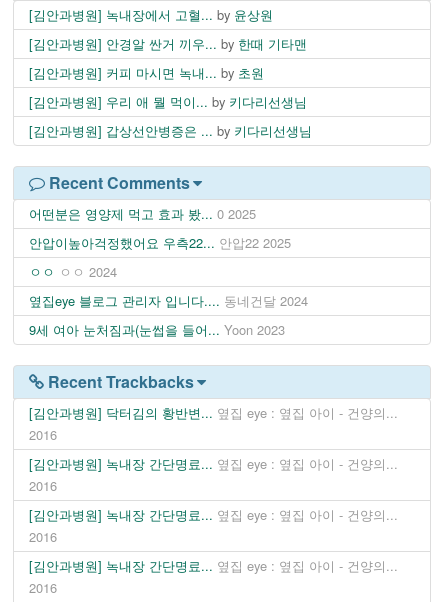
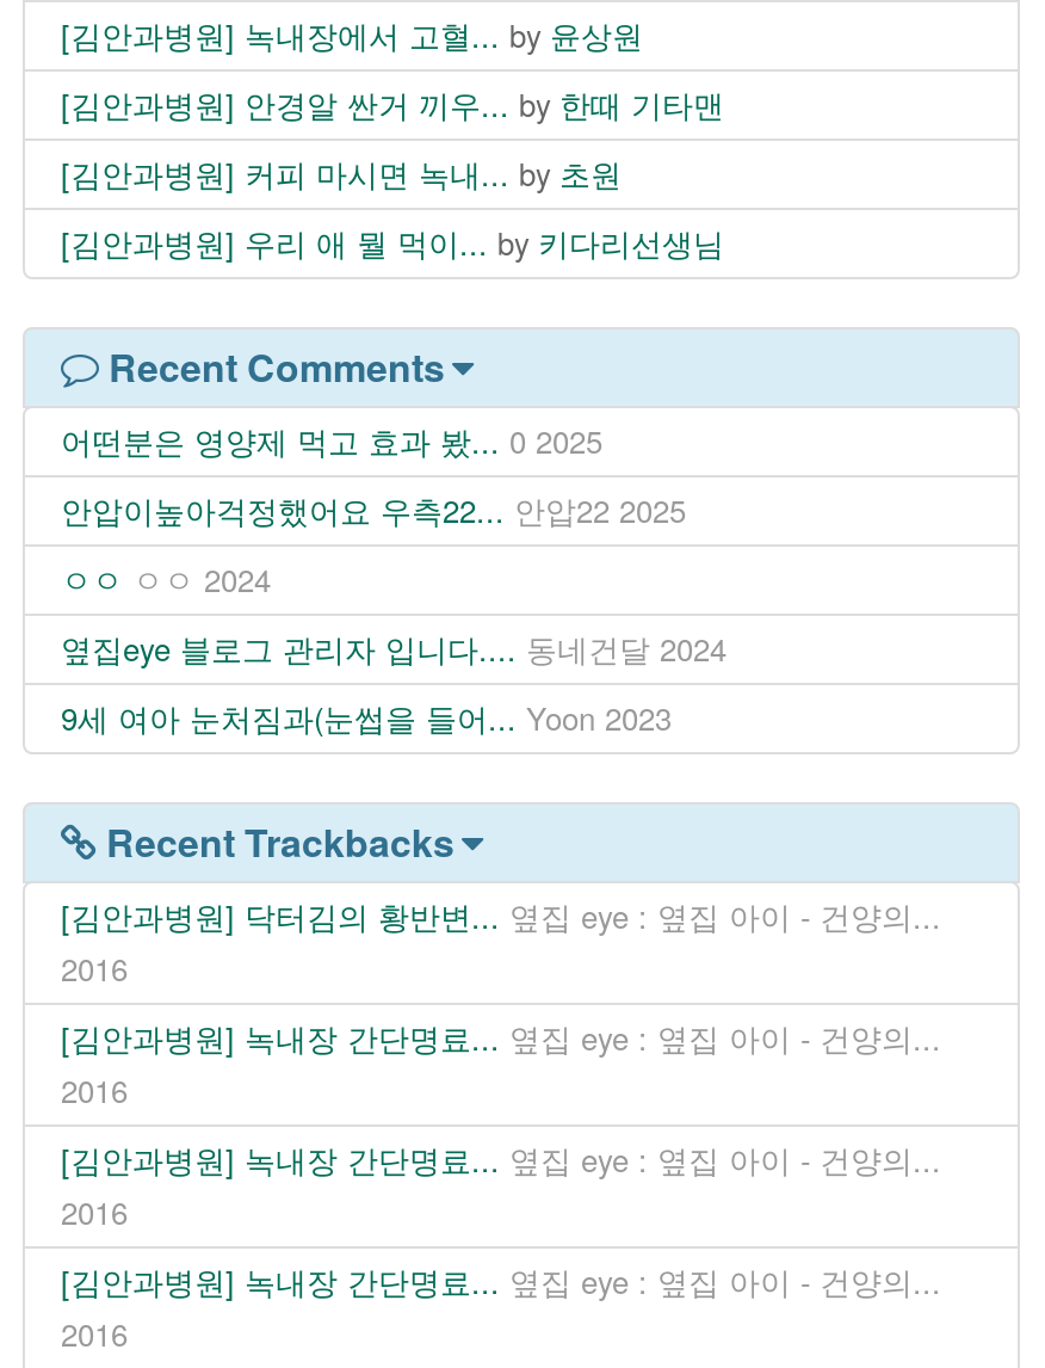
- [김안과병원] 갑상선안병증은 ... by 키다리선생님
